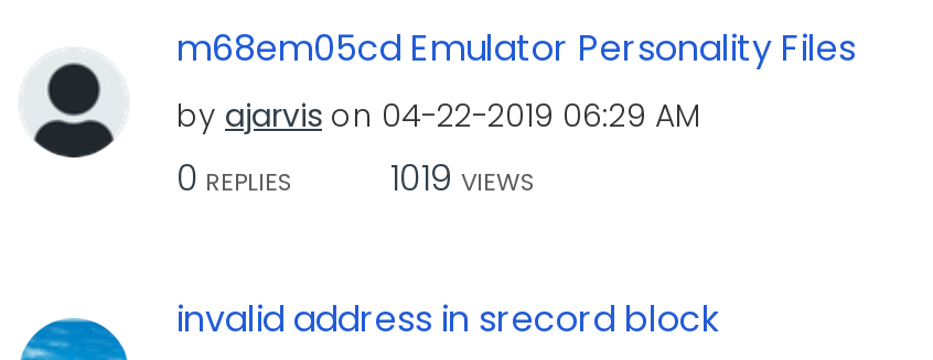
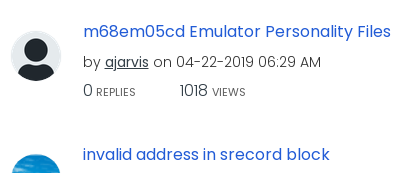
- 1019 VIEWS
+ 1018 VIEWS
